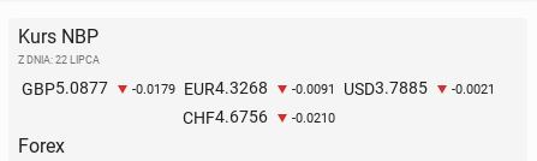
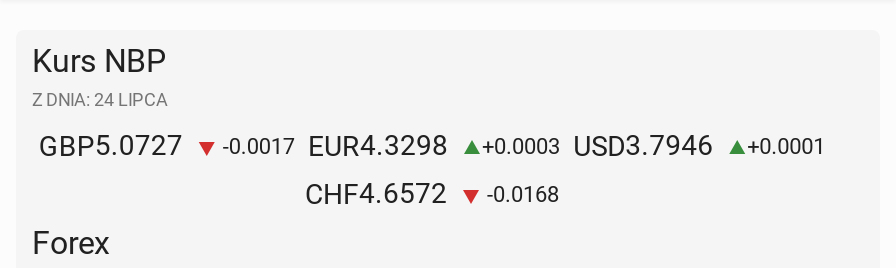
- Z DNIA: 22 LIPCA
+ Z DNIA: 24 LIPCA

- GBP5.0877
+ GBP5.0727

- -0.0179 EUR4.3268
+ -0.0017 EUR4.3298

- -0.0091 USD3.7885
+ +0.0003 USD3.7946

- -0.0021
+ +0.0001

- CHF4.6756
+ CHF4.6572

- -0.0210
+ -0.0168
